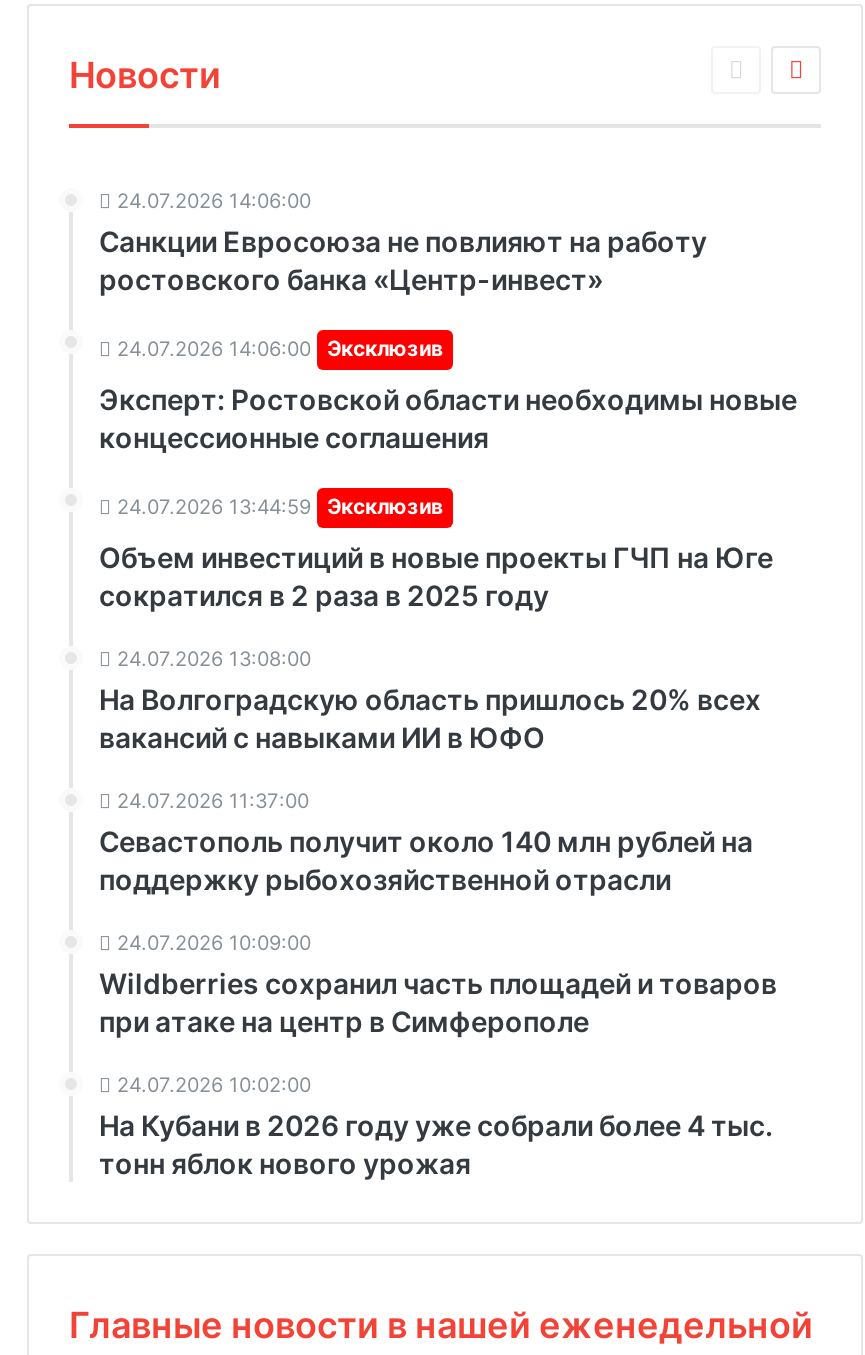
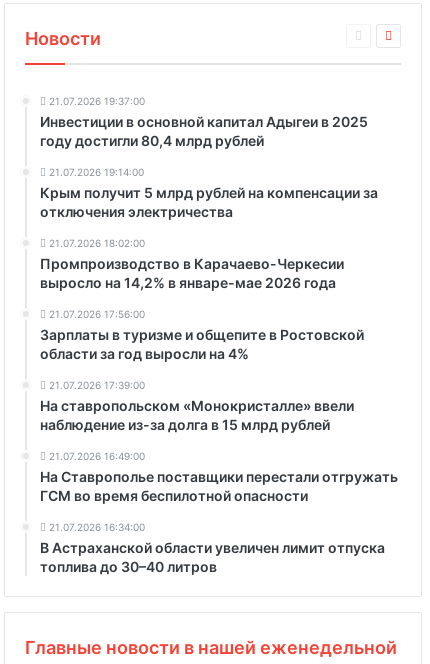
- 24.07.2026 14:06:00
- Санкции Евросоюза не повлияют на работу
- ростовского банка «Центр-инвест»
- 24.07.2026 14:06:00
- Эксклюзив
- Эксперт: Ростовской области необходимы новые
- концессионные соглашения
- 24.07.2026 13:44:59
- Эксклюзив
- Объем инвестиций в новые проекты ГЧП на Юге
- сократился в 2 раза в 2025 году
- 24.07.2026 13:08:00
- На Волгоградскую область пришлось 20% всех
- вакансий с навыками ИИ в ЮФО
- 24.07.2026 11:37:00
- Севастополь получит около 140 млн рублей на
- поддержку рыбохозяйственной отрасли
- 24.07.2026 10:09:00
- Wildberries сохранил часть площадей и товаров
- при атаке на центр в Симферополе
- 24.07.2026 10:02:00
- На Кубани в 2026 году уже собрали более 4 тыс.
- тонн яблок нового урожая
+ 21.07.2026 19:37:00
+ Инвестиции в основной капитал Адыгеи в 2025
+ году достигли 80,4 млрд рублей
+ 21.07.2026 19:14:00
+ Крым получит 5 млрд рублей на компенсации за
+ отключения электричества
+ 21.07.2026 18:02:00
+ Промпроизводство в Карачаево-Черкесии
+ выросло на 14,2% в январе-мае 2026 года
+ 21.07.2026 17:56:00
+ Зарплаты в туризме и общепите в Ростовской
+ области за год выросли на 4%
+ 21.07.2026 17:39:00
+ На ставропольском «Монокристалле» ввели
+ наблюдение из-за долга в 15 млрд рублей
+ 21.07.2026 16:49:00
+ На Ставрополье поставщики перестали отгружать
+ ГСМ во время беспилотной опасности
+ 21.07.2026 16:34:00
+ В Астраханской области увеличен лимит отпуска
+ топлива до 30–40 литров
